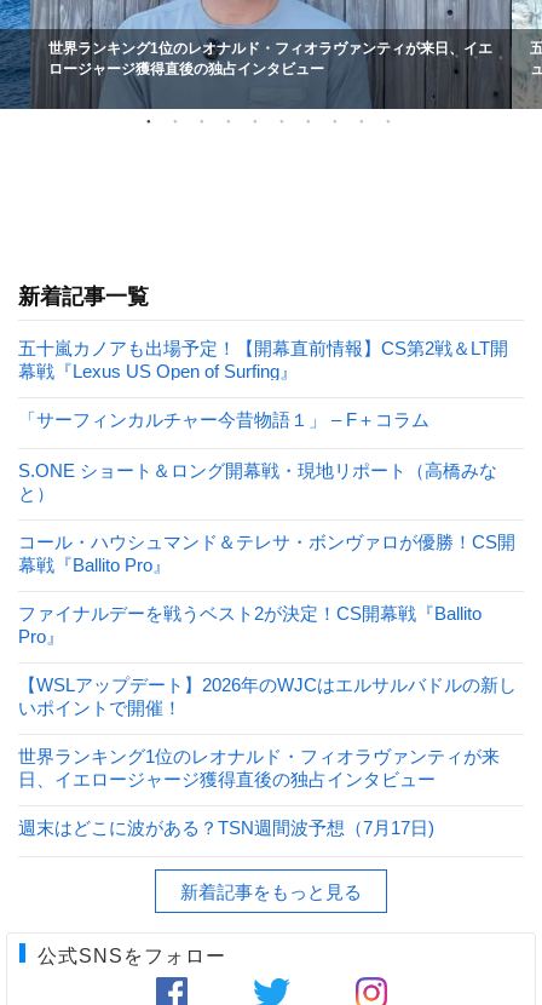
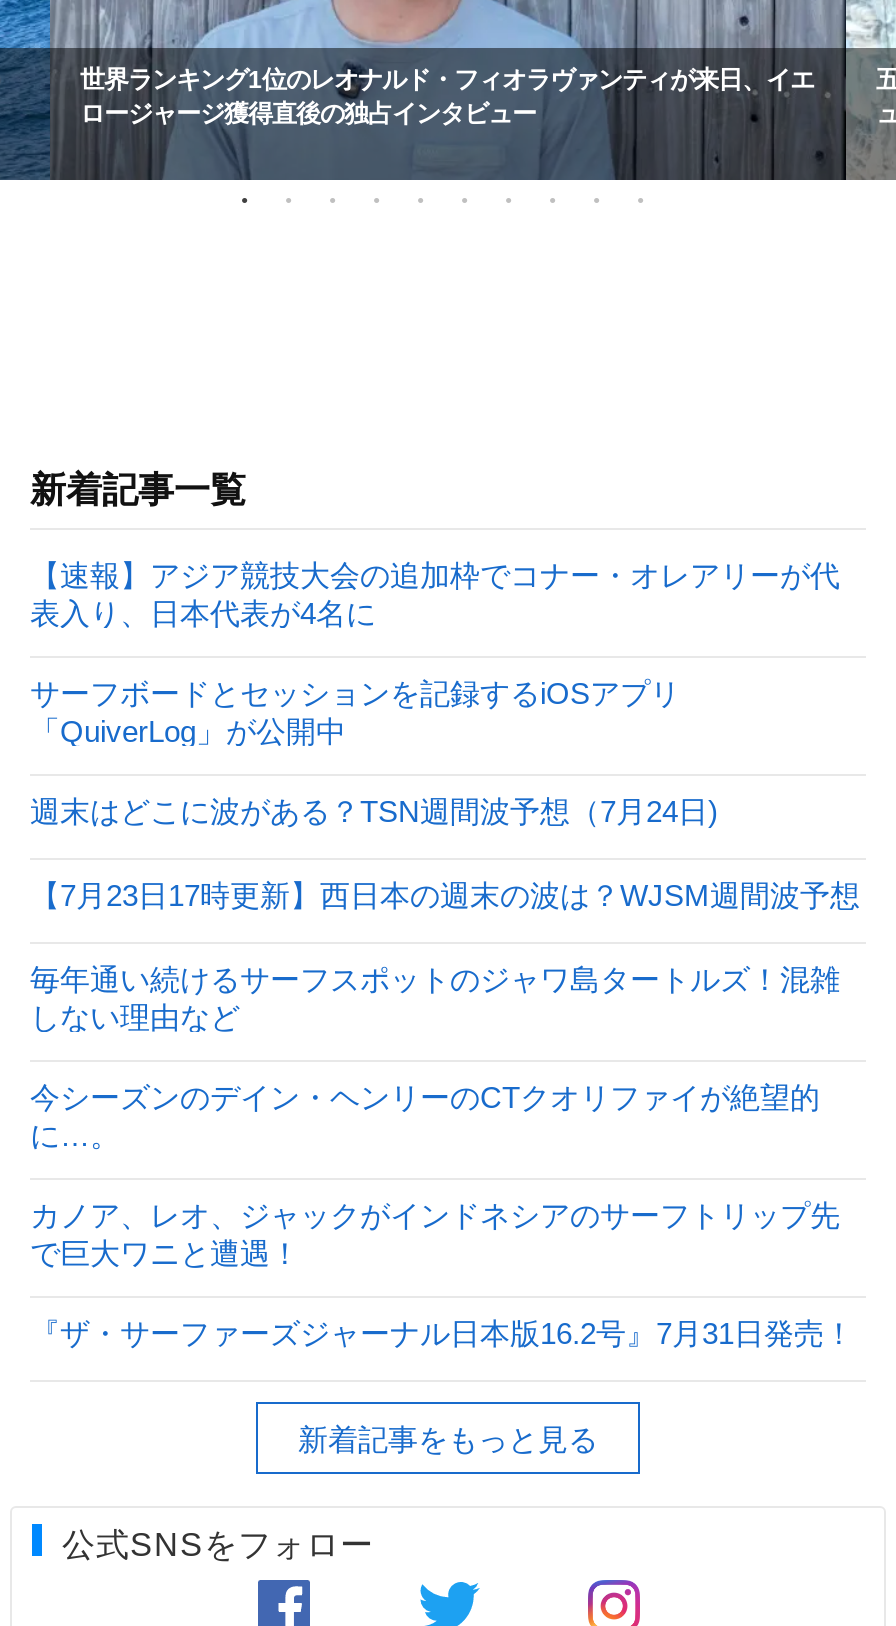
- 五十嵐カノアも出場予定！【開幕直前情報】CS第2戦＆LT開
- 幕戦『Lexus US Open of Surfing』
+ 【速報】アジア競技大会の追加枠でコナー・オレアリーが代
+ 表入り、日本代表が4名に

- 「サーフィンカルチャー今昔物語１」 – F＋コラム
+ サーフボードとセッションを記録するiOSアプリ
+ 「QuiverLog」が公開中

- S.ONE ショート＆ロング開幕戦・現地リポート（高橋みな
- と）
+ 週末はどこに波がある？TSN週間波予想（7月24日)

- コール・ハウシュマンド＆テレサ・ボンヴァロが優勝！CS開
- 幕戦『Ballito Pro』
+ 【7月23日17時更新】西日本の週末の波は？WJSM週間波予想

- ファイナルデーを戦うベスト2が決定！CS開幕戦『Ballito
- Pro』
+ 毎年通い続けるサーフスポットのジャワ島タートルズ！混雑
+ しない理由など

- 【WSLアップデート】2026年のWJCはエルサルバドルの新し
- いポイントで開催！
+ 今シーズンのデイン・ヘンリーのCTクオリファイが絶望的
+ に…。

- 世界ランキング1位のレオナルド・フィオラヴァンティが来
- 日、イエロージャージ獲得直後の独占インタビュー
+ カノア、レオ、ジャックがインドネシアのサーフトリップ先
+ で巨大ワニと遭遇！

- 週末はどこに波がある？TSN週間波予想（7月17日)
+ 『ザ・サーファーズジャーナル日本版16.2号』7月31日発売！
